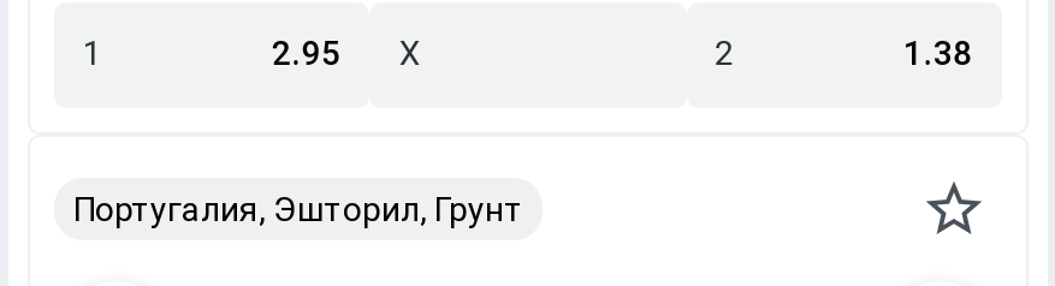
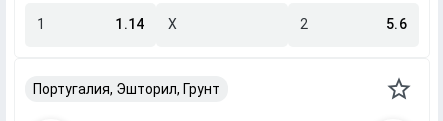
- 2.95 X
+ 1.14 X

- 1.38
+ 5.6
